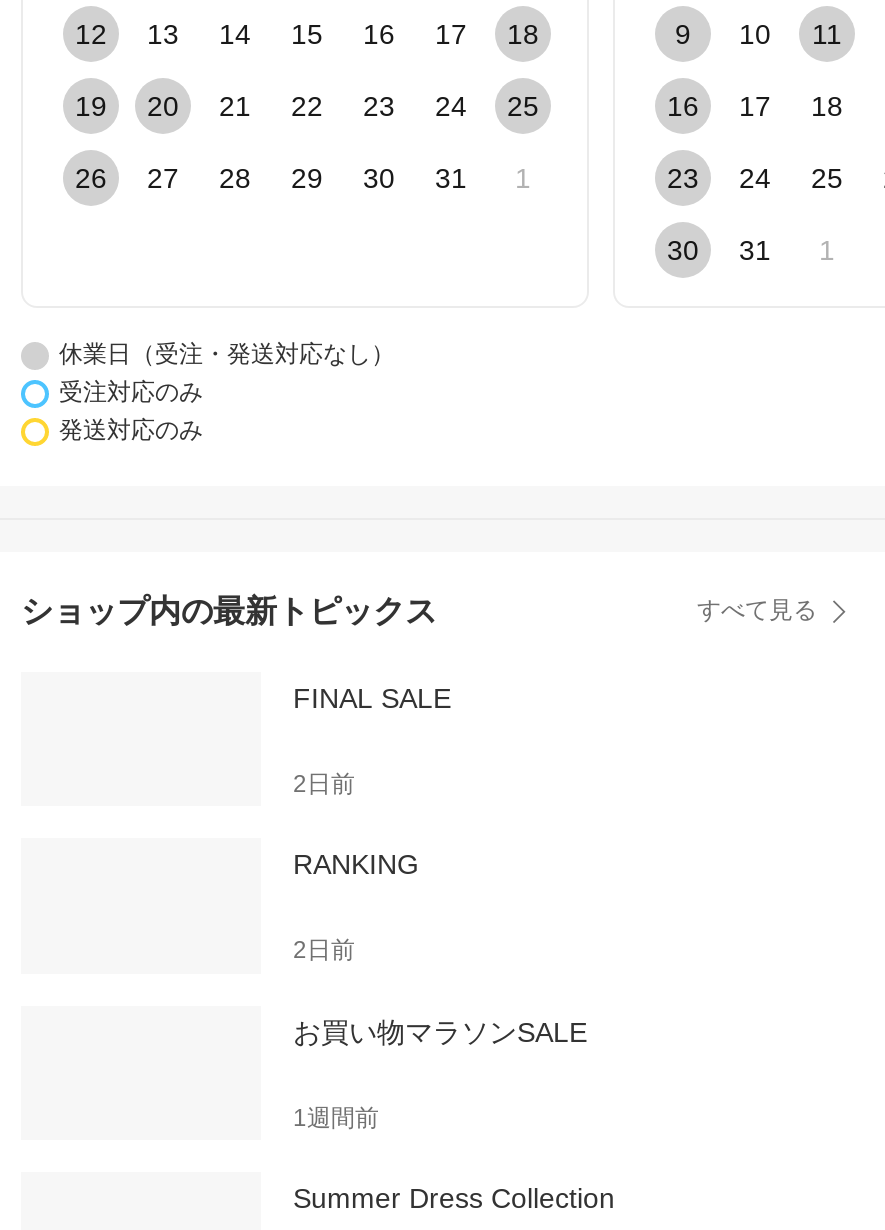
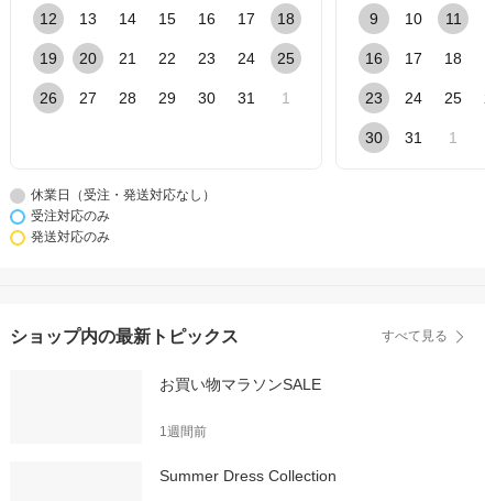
- FINAL SALE
- 2日前
- RANKING
- 2日前
